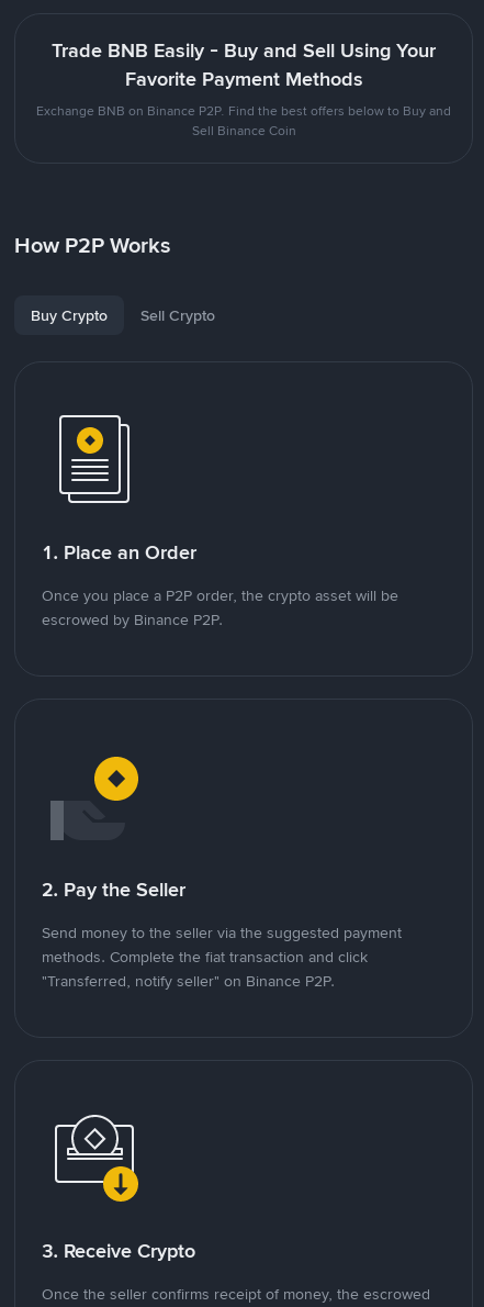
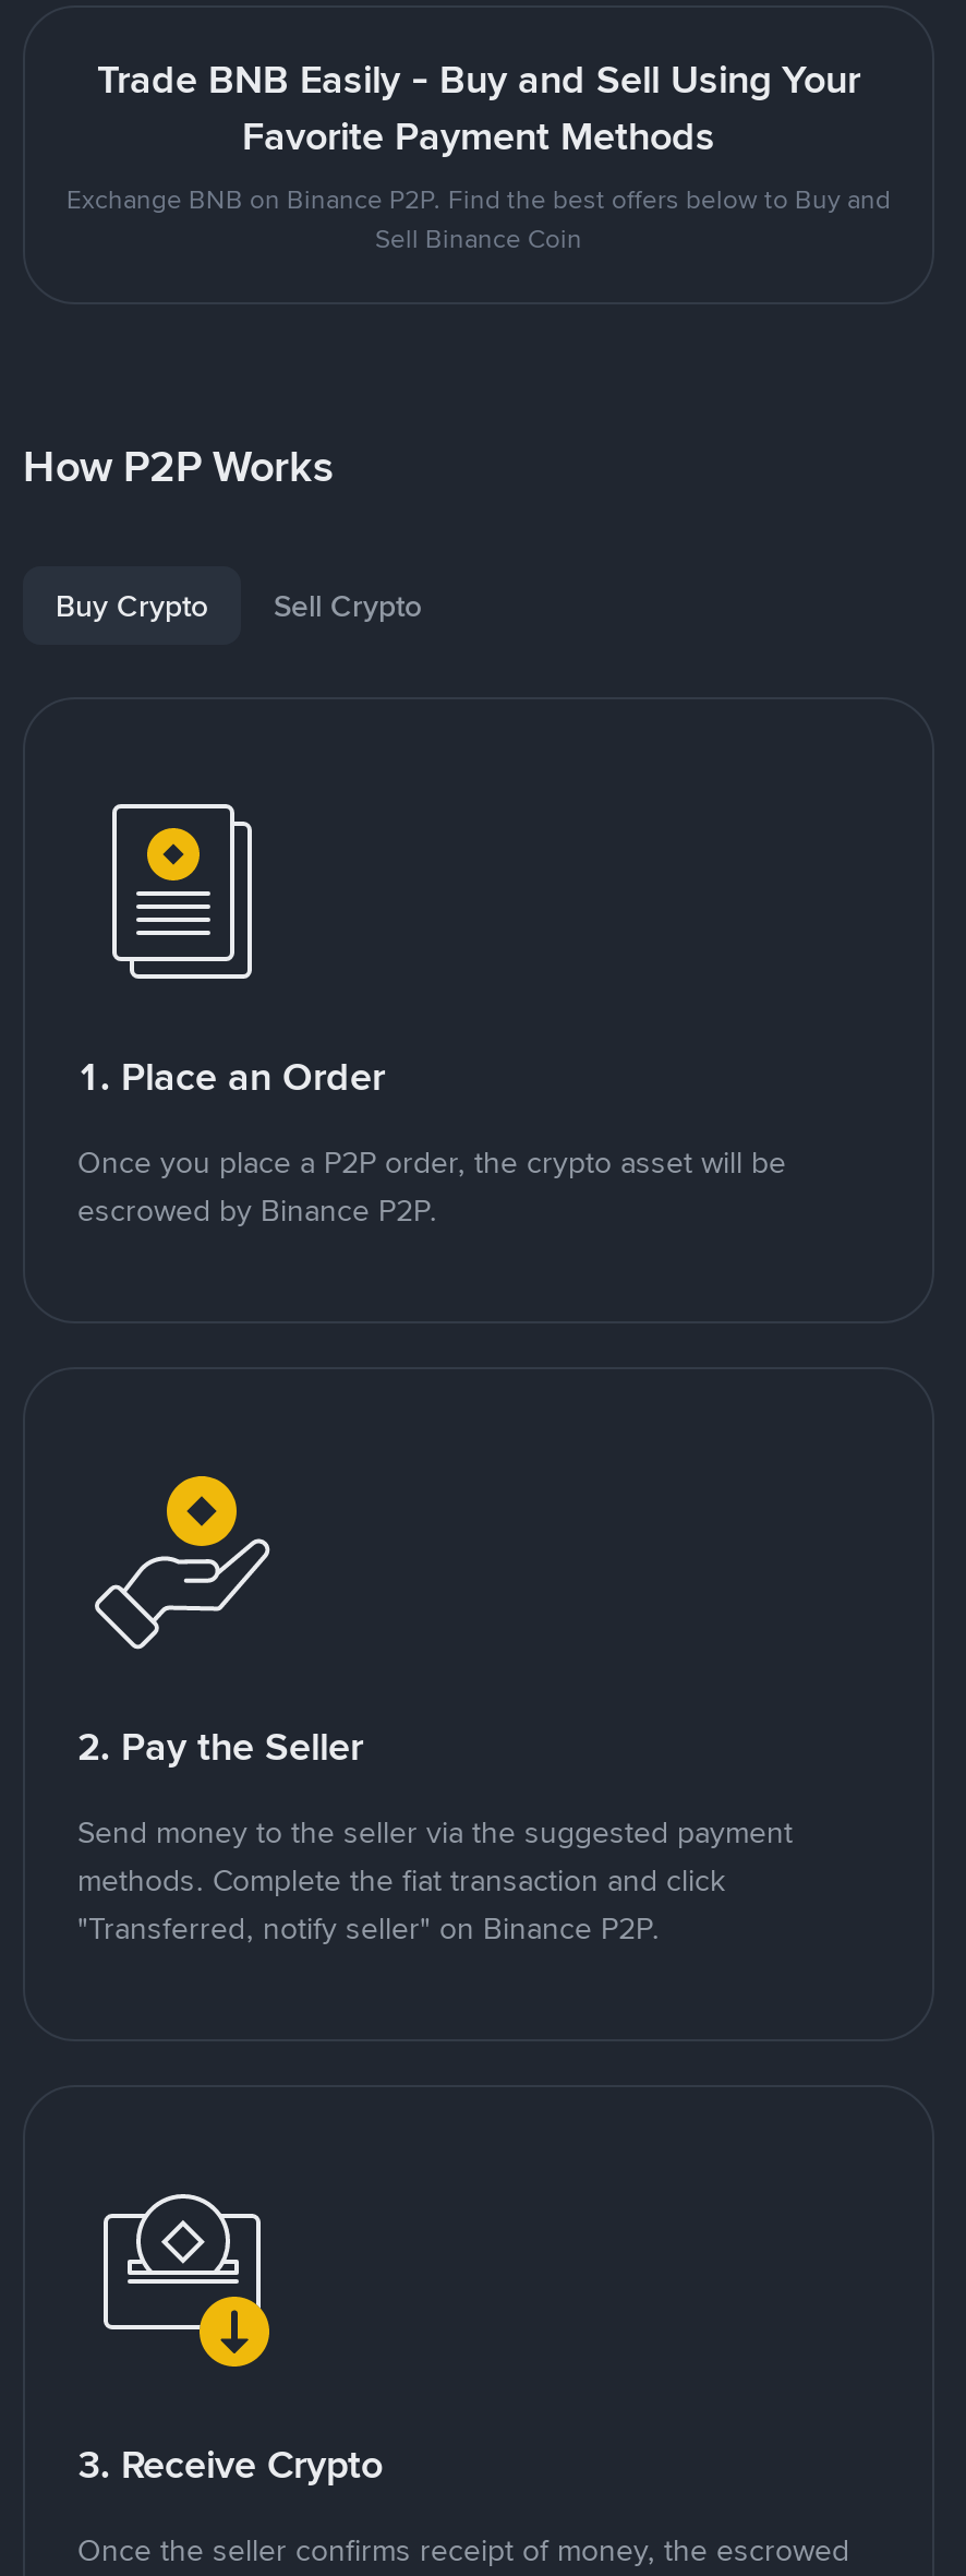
- [image]
+ [image]
